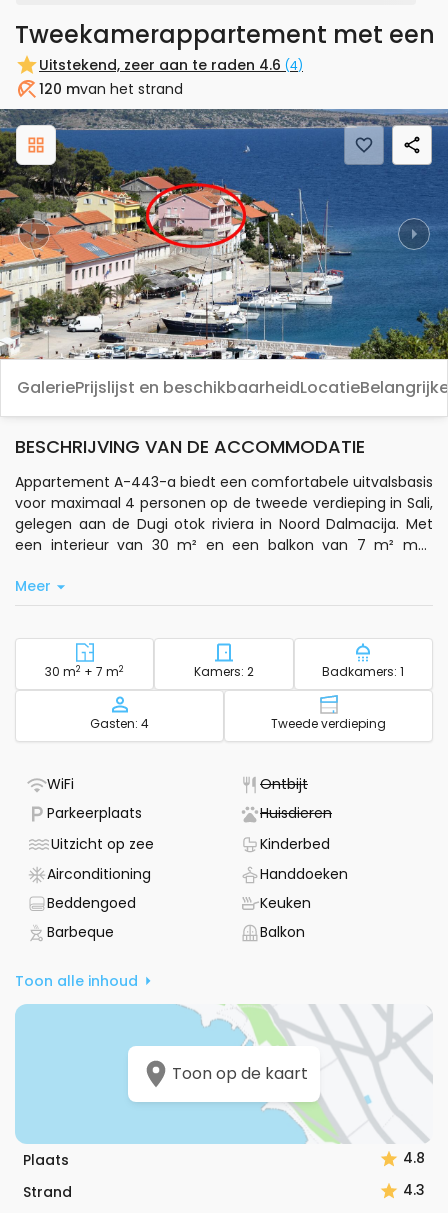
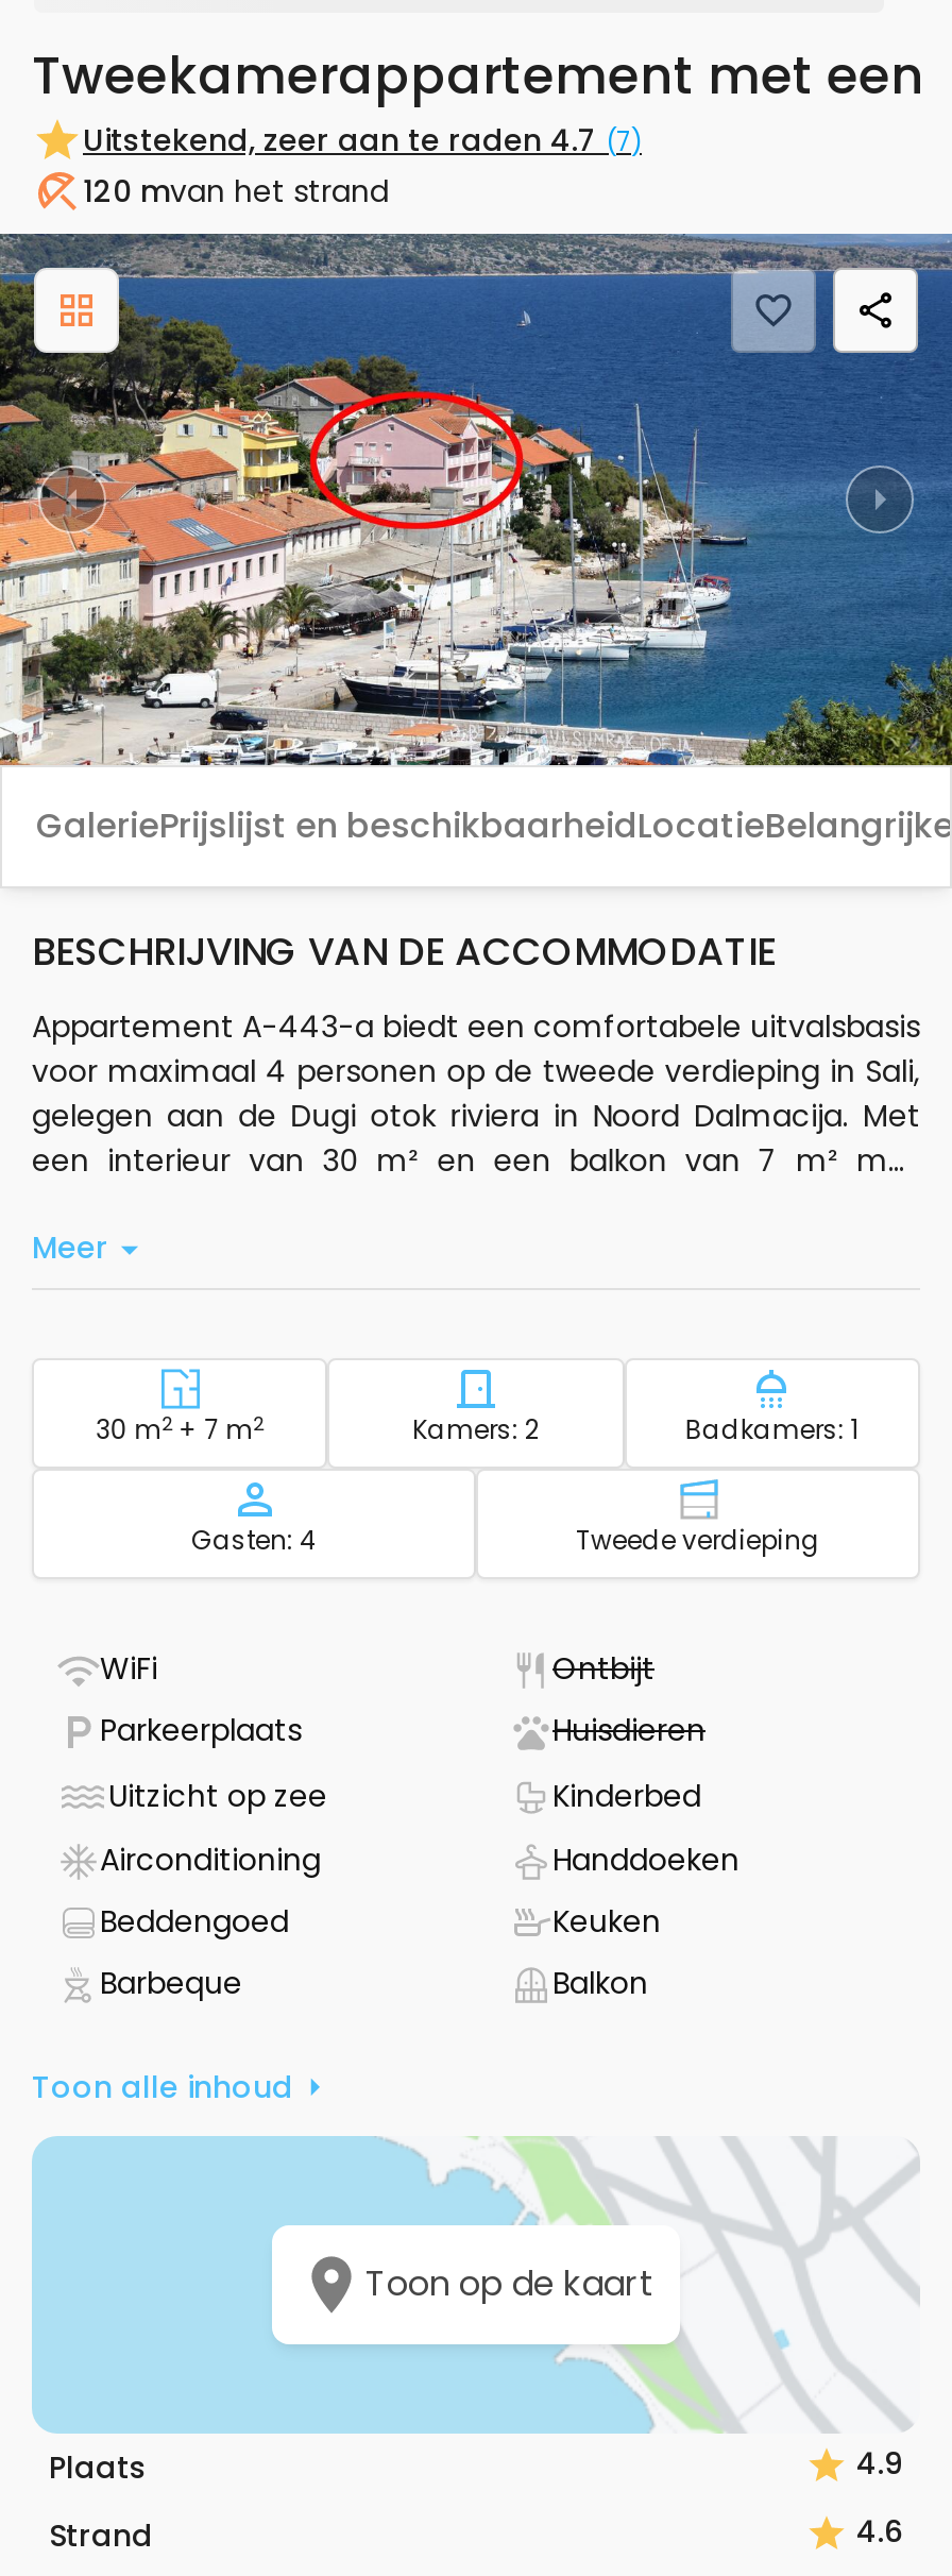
- Uitstekend, zeer aan te raden 4.6 (4)
+ Uitstekend, zeer aan te raden 4.7 (7)

- 4.8
+ 4.9

- 4.3
+ 4.6
